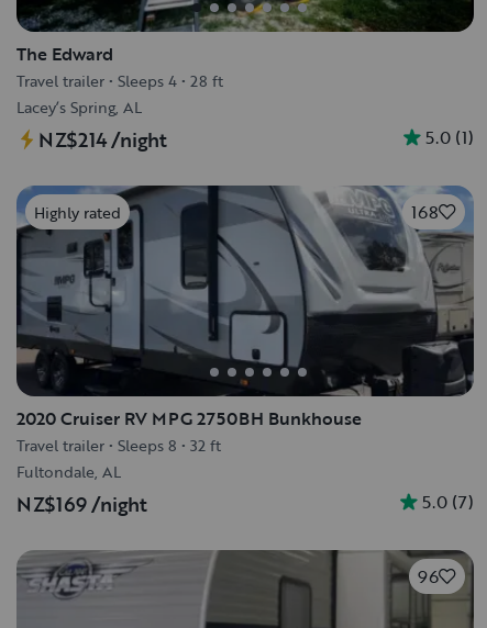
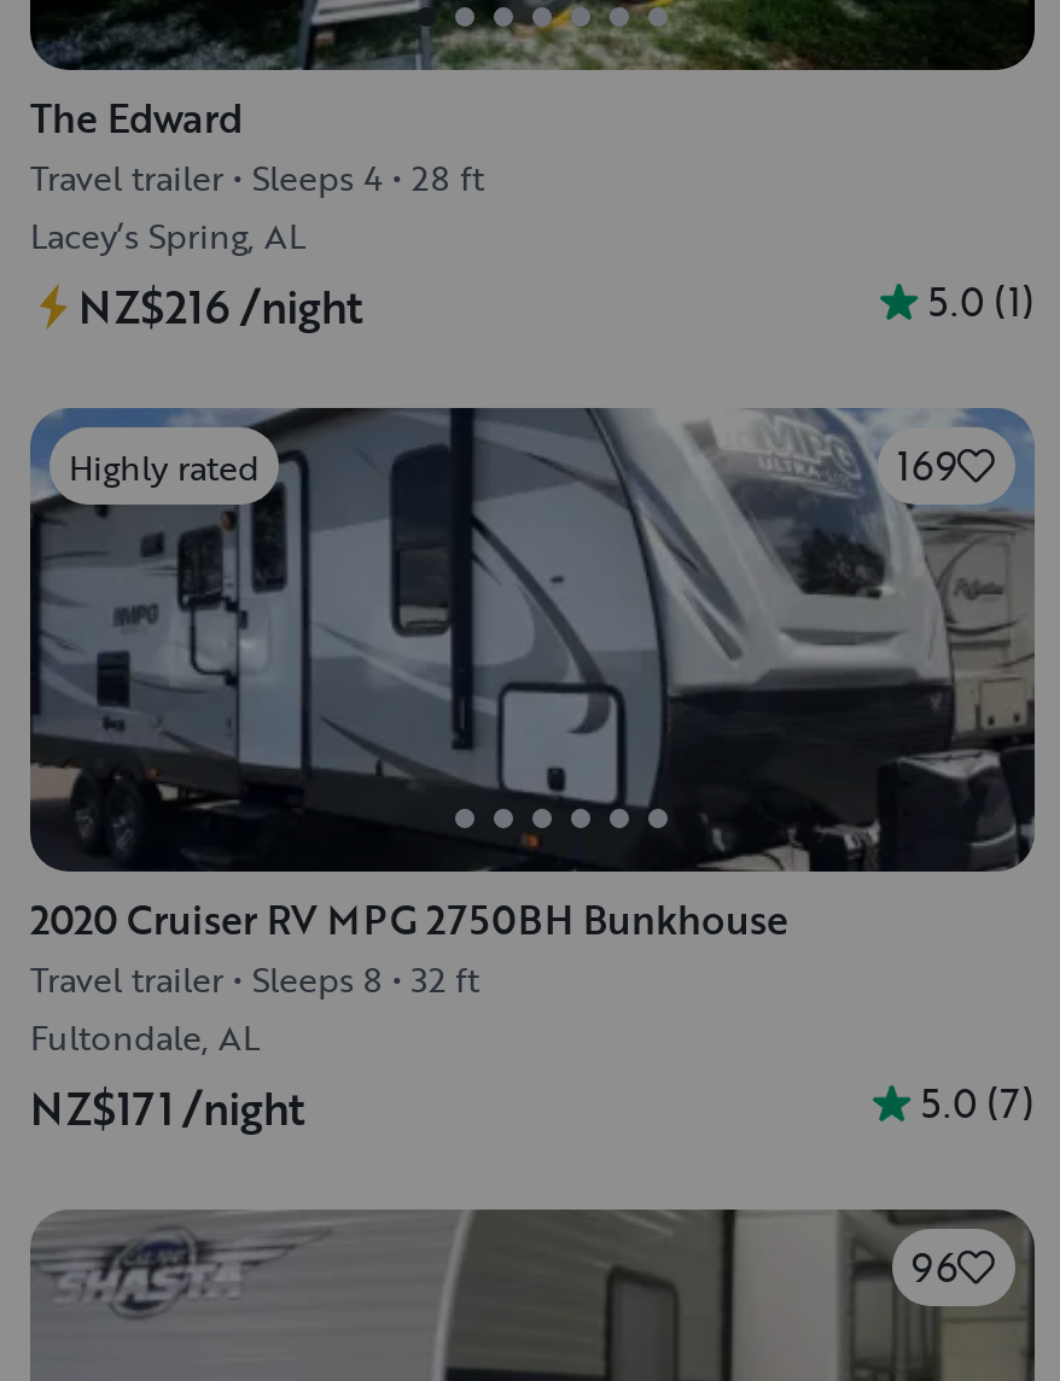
- NZ$214 /night
+ NZ$216 /night

- 168
+ 169

- NZ$169 /night
+ NZ$171 /night
